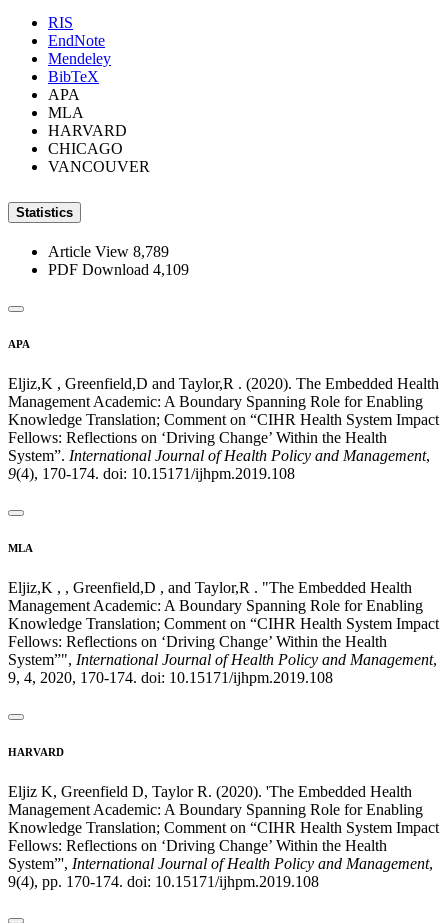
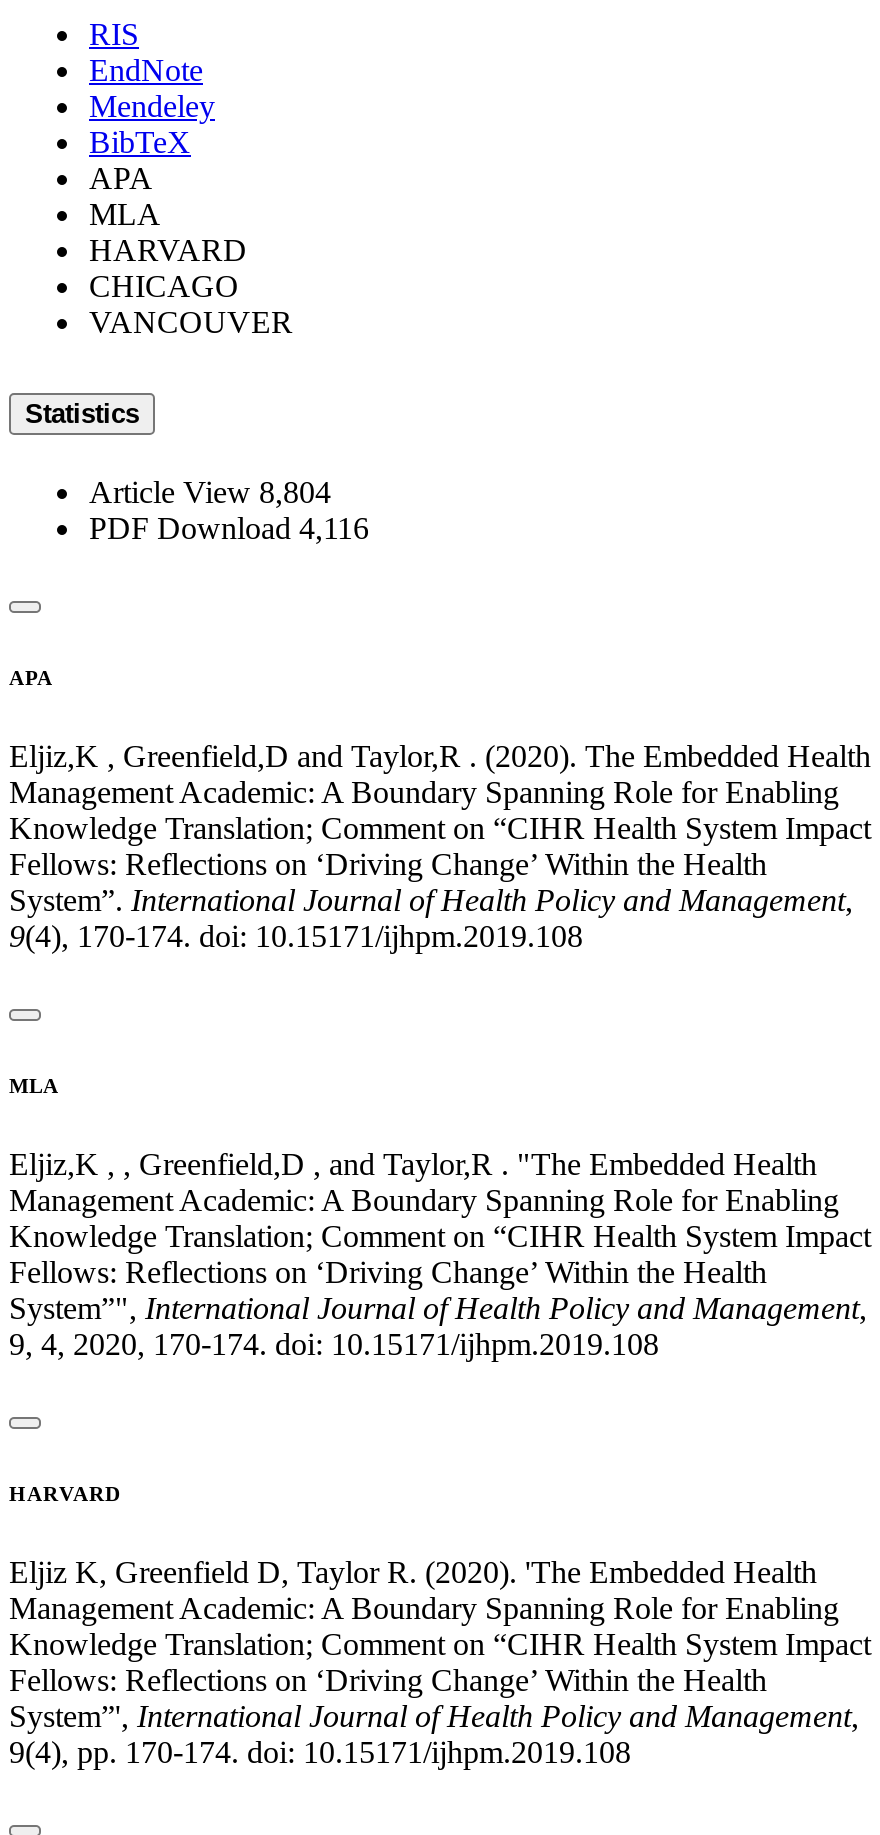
- Article View 8,789
+ Article View 8,804

- PDF Download 4,109
+ PDF Download 4,116
